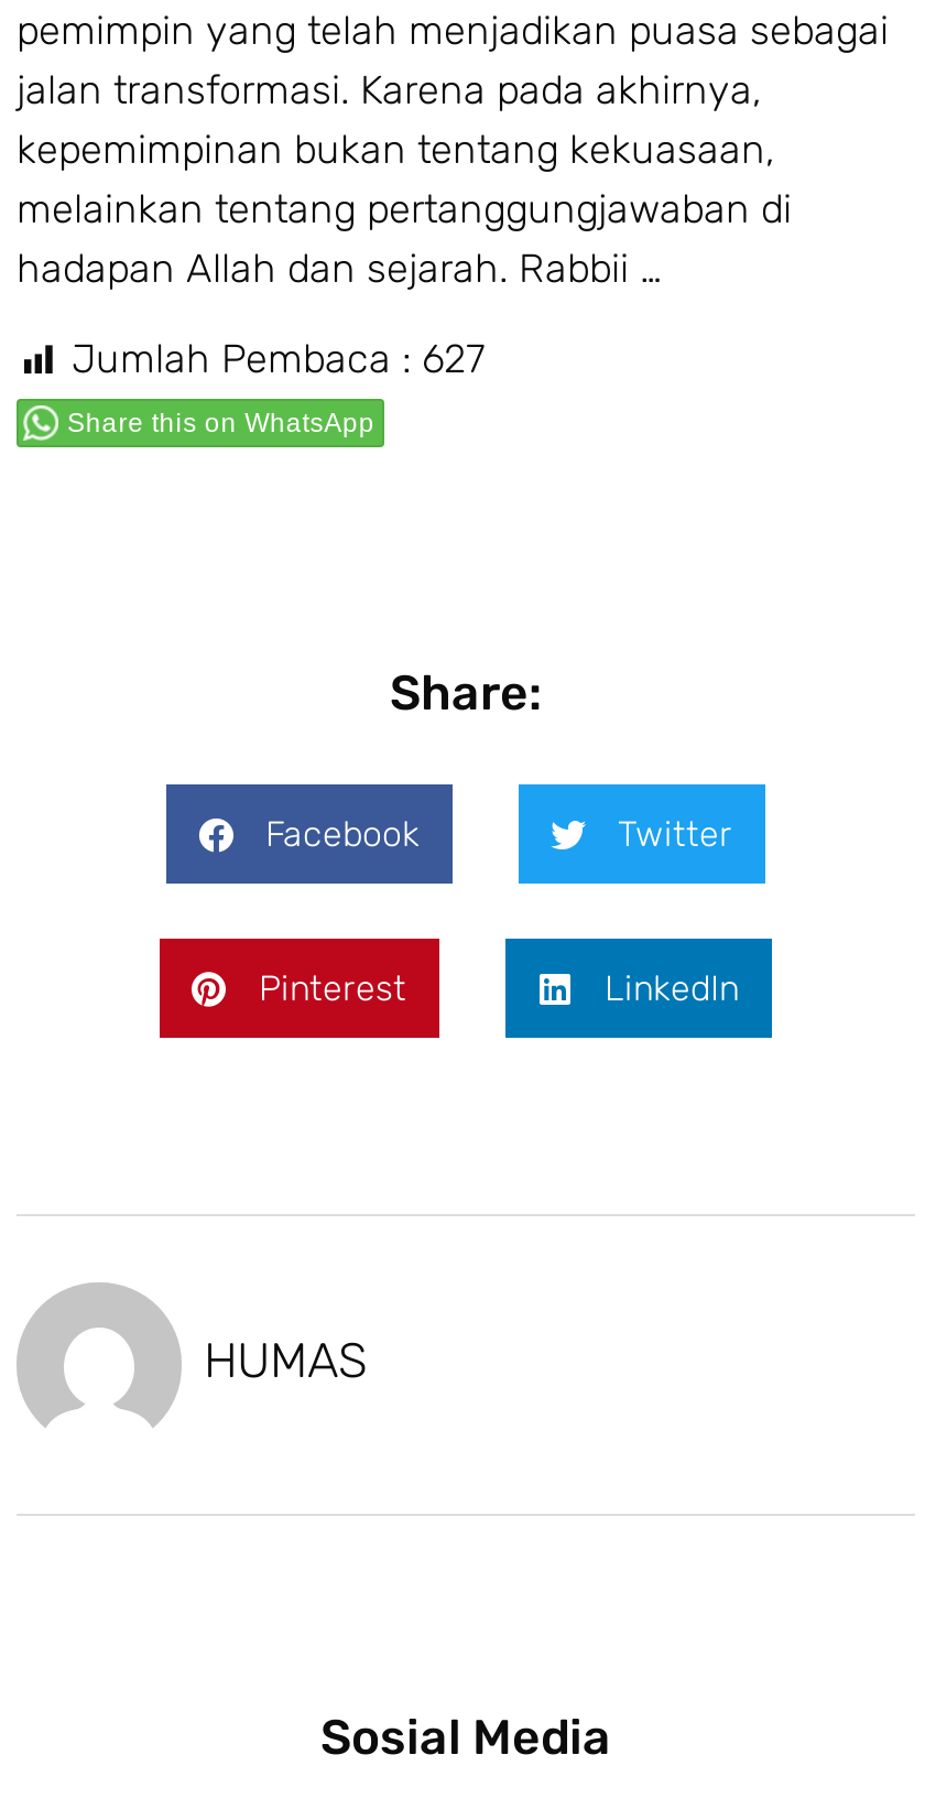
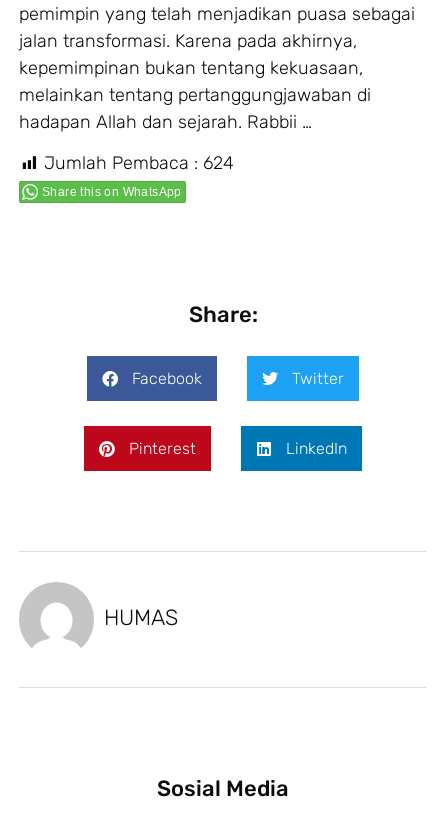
- Jumlah Pembaca : 627
+ Jumlah Pembaca : 624
